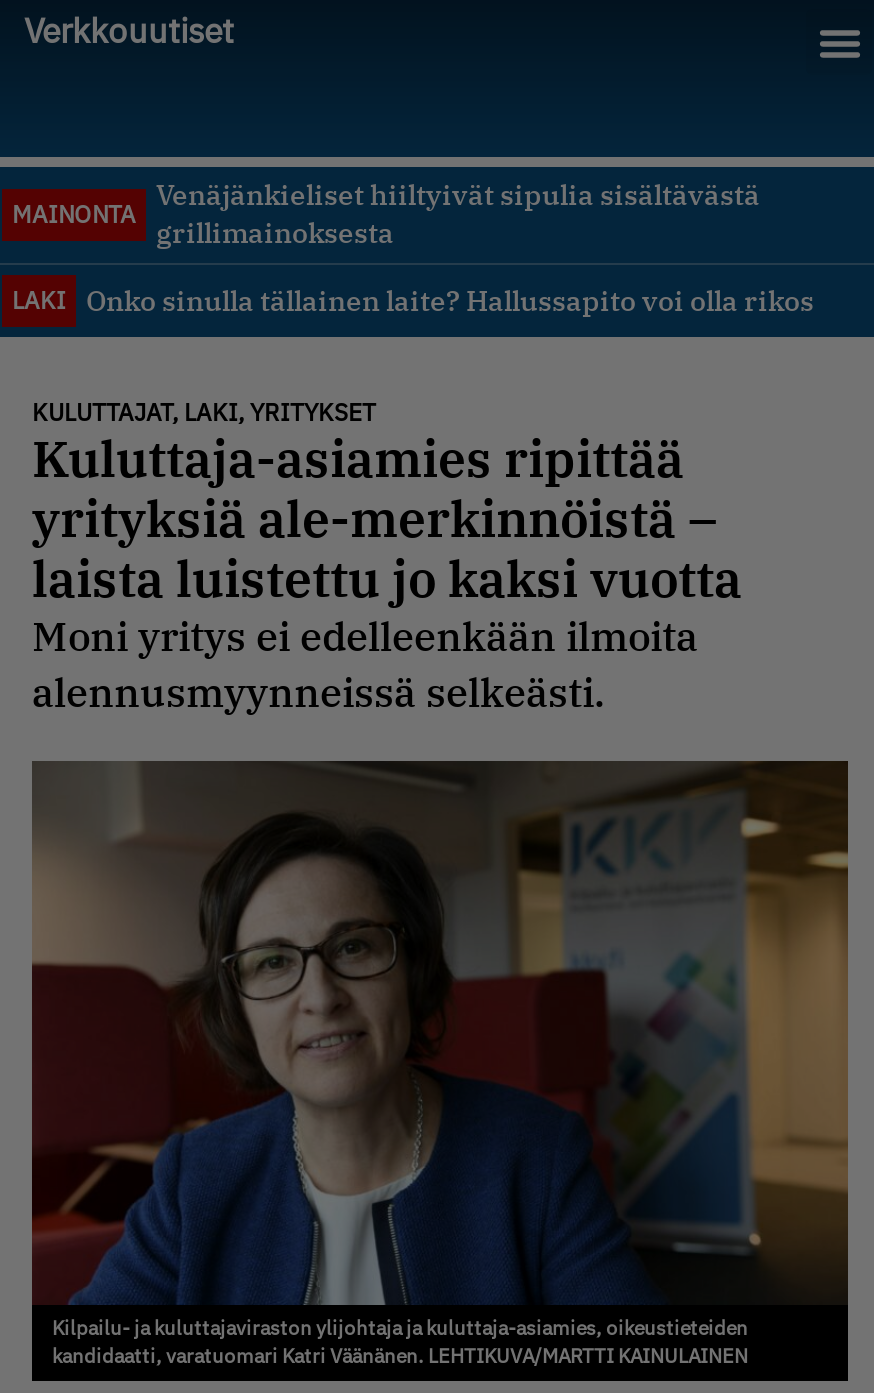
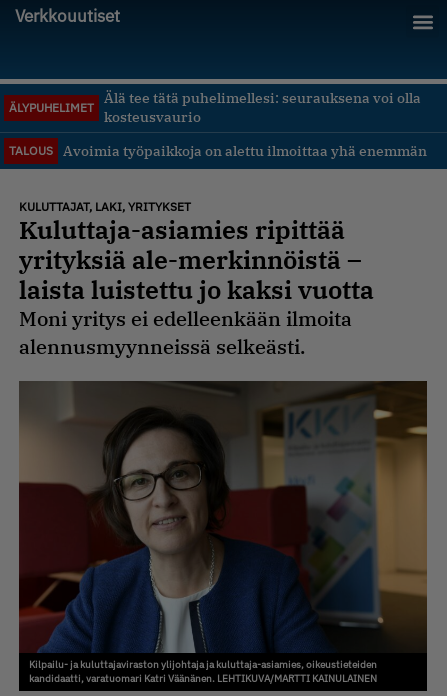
- Venäjänkieliset hiiltyivät sipulia sisältävästä
- grillimainoksesta
+ Älä tee tätä puhelimellesi: seurauksena voi olla
+ kosteusvaurio

- MAINONTA
+ ÄLYPUHELIMET

- LAKI
- Onko sinulla tällainen laite? Hallussapito voi olla rikos
+ TALOUS
+ Avoimia työpaikkoja on alettu ilmoittaa yhä enemmän
